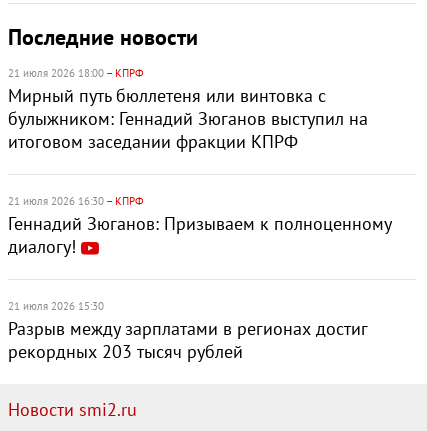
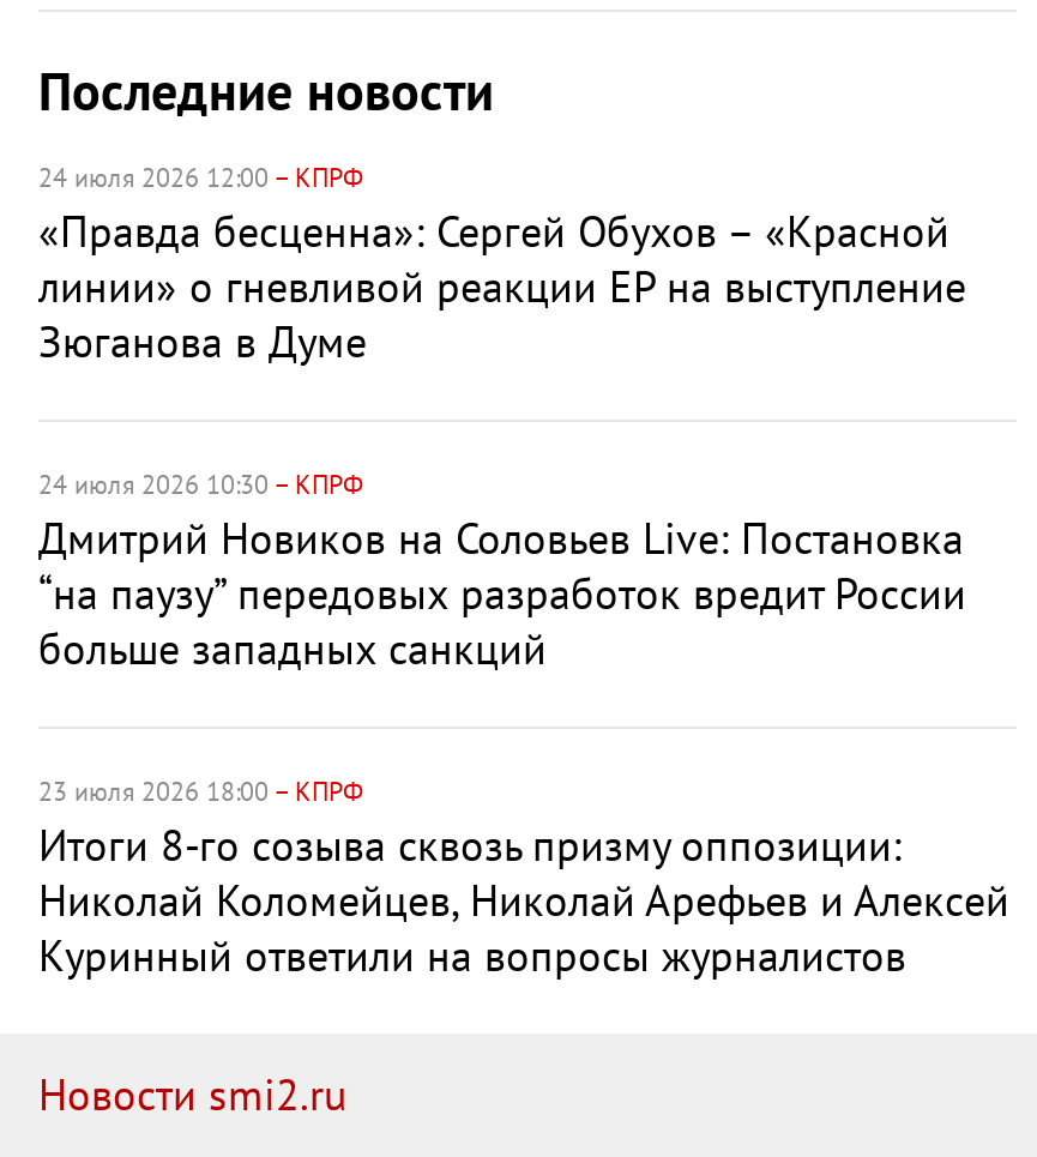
- 21 июля 2026 18:00 – КПРФ
- Мирный путь бюллетеня или винтовка с
- булыжником: Геннадий Зюганов выступил на
- итоговом заседании фракции КПРФ
+ 24 июля 2026 12:00 – КПРФ
+ «Правда бесценна»: Сергей Обухов – «Красной
+ линии» о гневливой реакции ЕР на выступление
+ Зюганова в Думе

- 21 июля 2026 16:30 – КПРФ
- Геннадий Зюганов: Призываем к полноценному
- диалогу!
+ 24 июля 2026 10:30 – КПРФ
+ Дмитрий Новиков на Соловьев Live: Постановка
+ “на паузу” передовых разработок вредит России
+ больше западных санкций

- 21 июля 2026 15:30
- Разрыв между зарплатами в регионах достиг
- рекордных 203 тысяч рублей
+ 23 июля 2026 18:00 – КПРФ
+ Итоги 8-го созыва сквозь призму оппозиции:
+ Николай Коломейцев, Николай Арефьев и Алексей
+ Куринный ответили на вопросы журналистов
